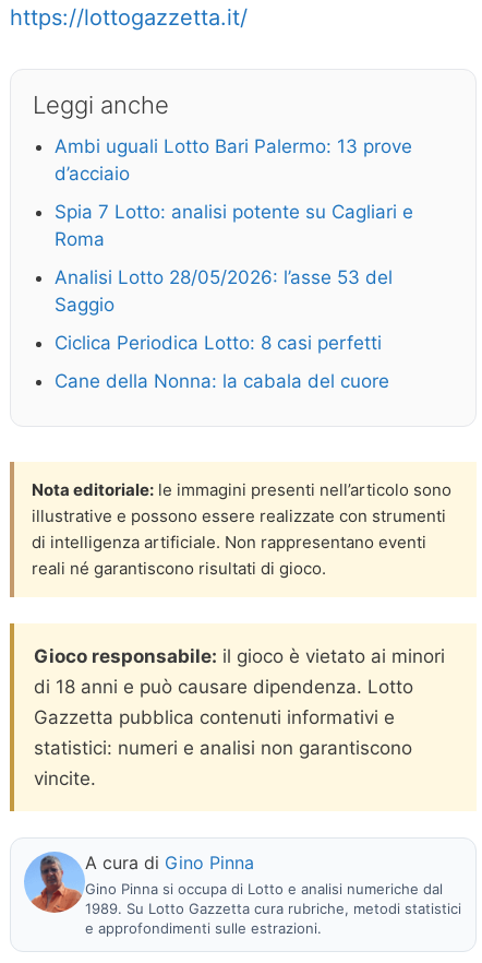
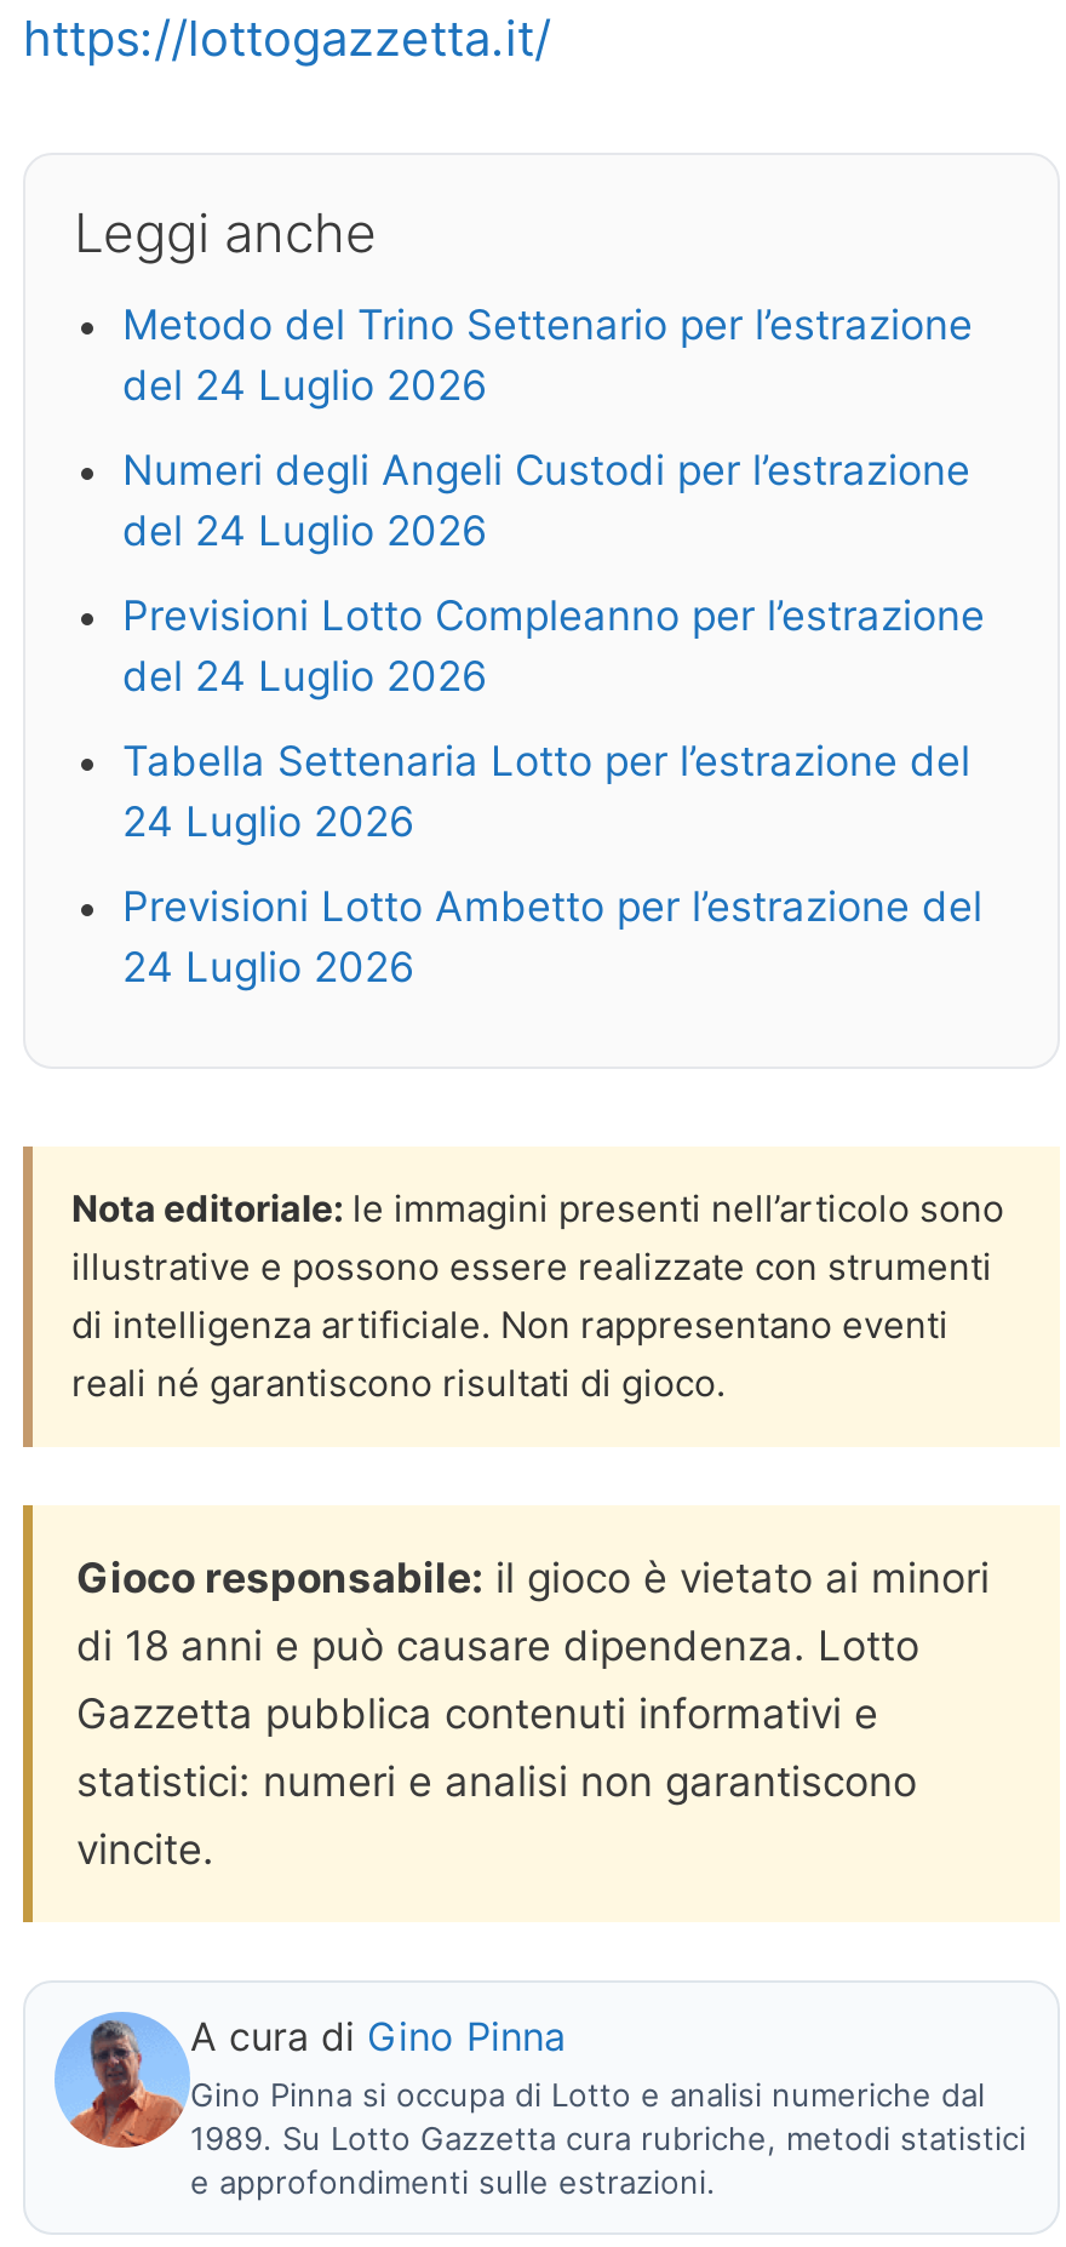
- Ambi uguali Lotto Bari Palermo: 13 prove
- d’acciaio
+ Metodo del Trino Settenario per l’estrazione
+ del 24 Luglio 2026

- Spia 7 Lotto: analisi potente su Cagliari e
- Roma
+ Numeri degli Angeli Custodi per l’estrazione
+ del 24 Luglio 2026

- Analisi Lotto 28/05/2026: l’asse 53 del
- Saggio
+ Previsioni Lotto Compleanno per l’estrazione
+ del 24 Luglio 2026

- Ciclica Periodica Lotto: 8 casi perfetti
+ Tabella Settenaria Lotto per l’estrazione del
+ 24 Luglio 2026

- Cane della Nonna: la cabala del cuore
+ Previsioni Lotto Ambetto per l’estrazione del
+ 24 Luglio 2026
